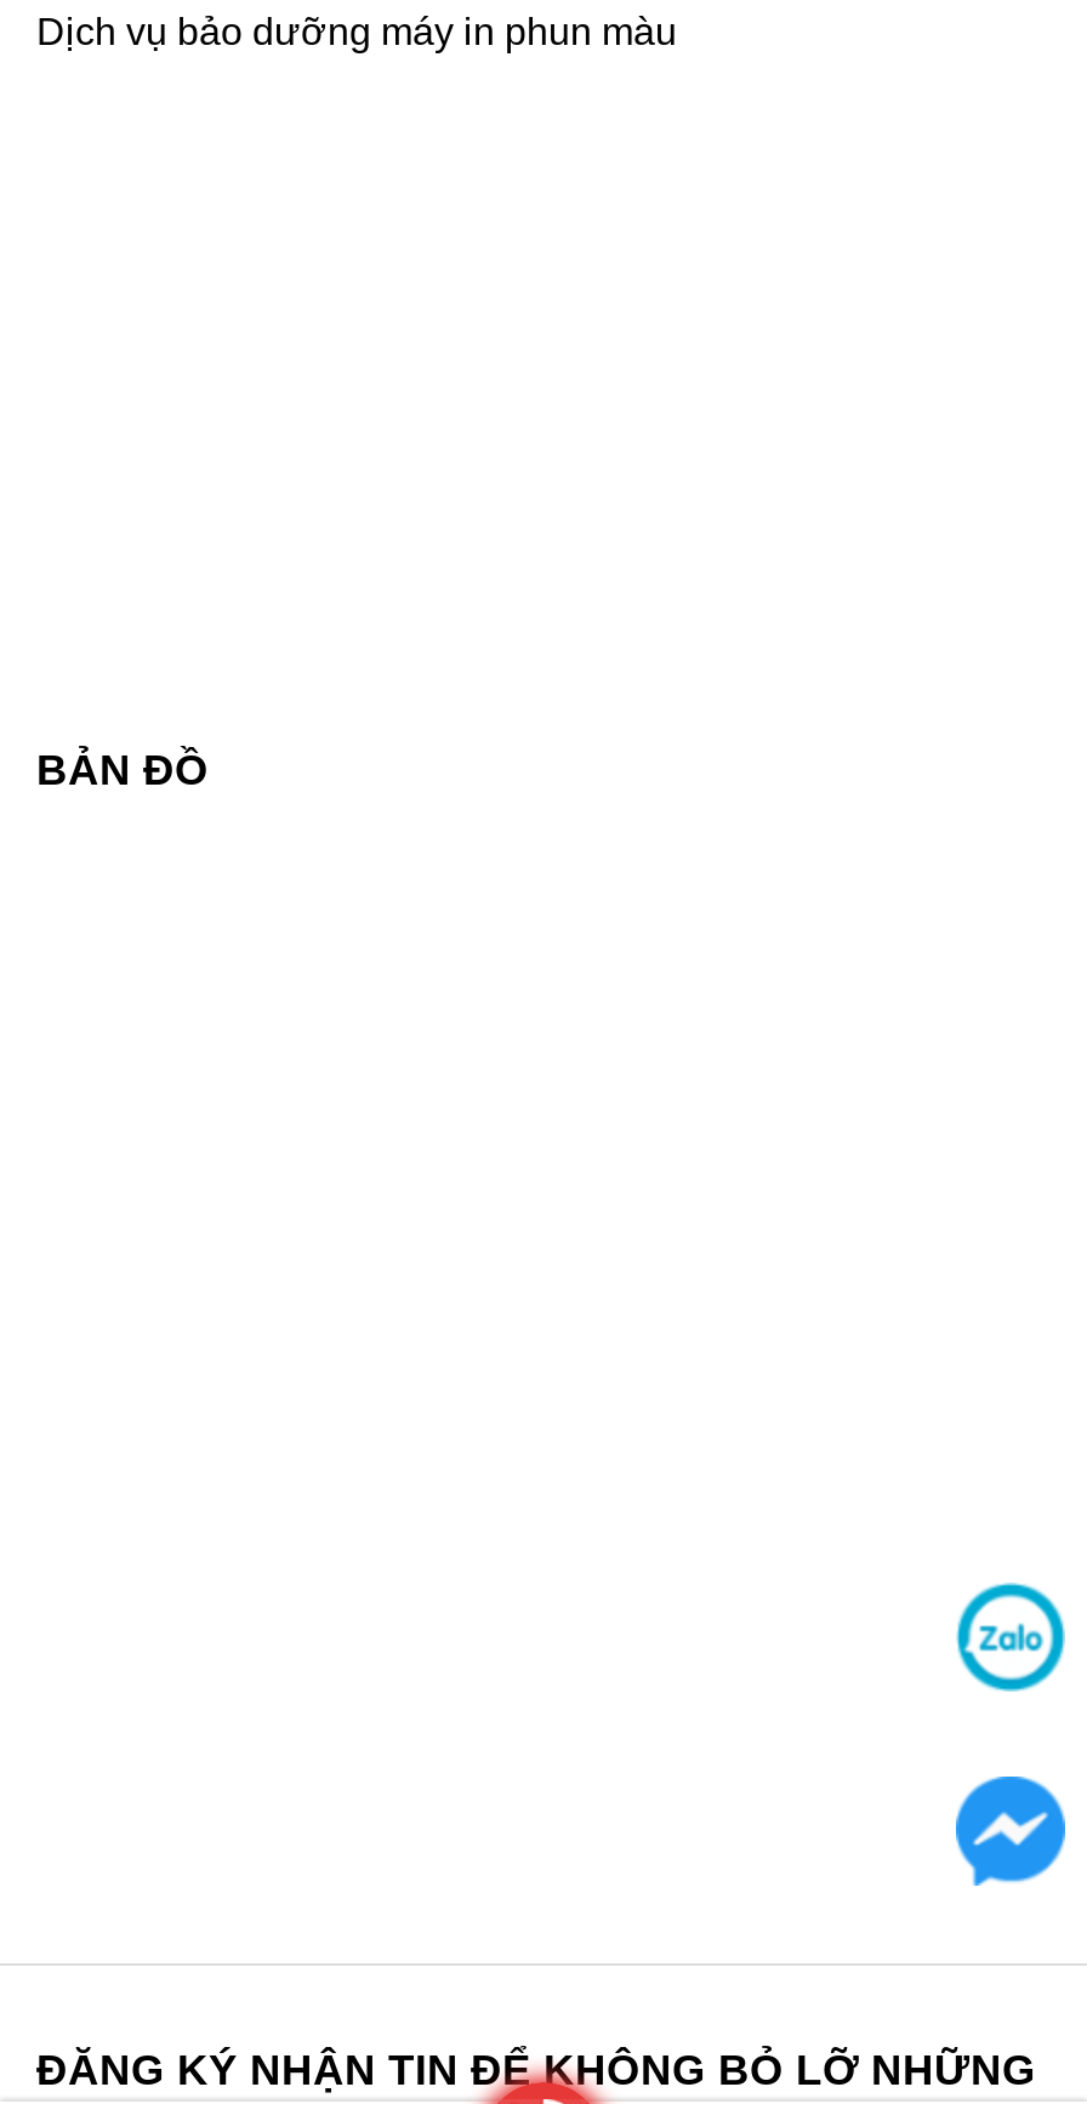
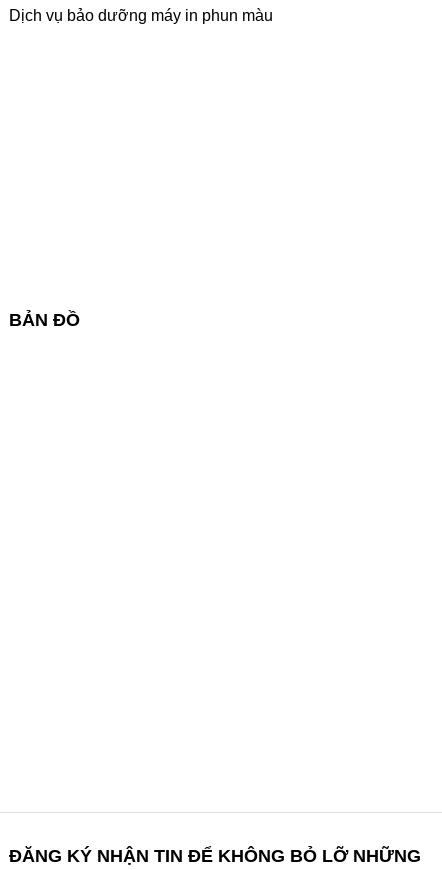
- [image]

- [image]
